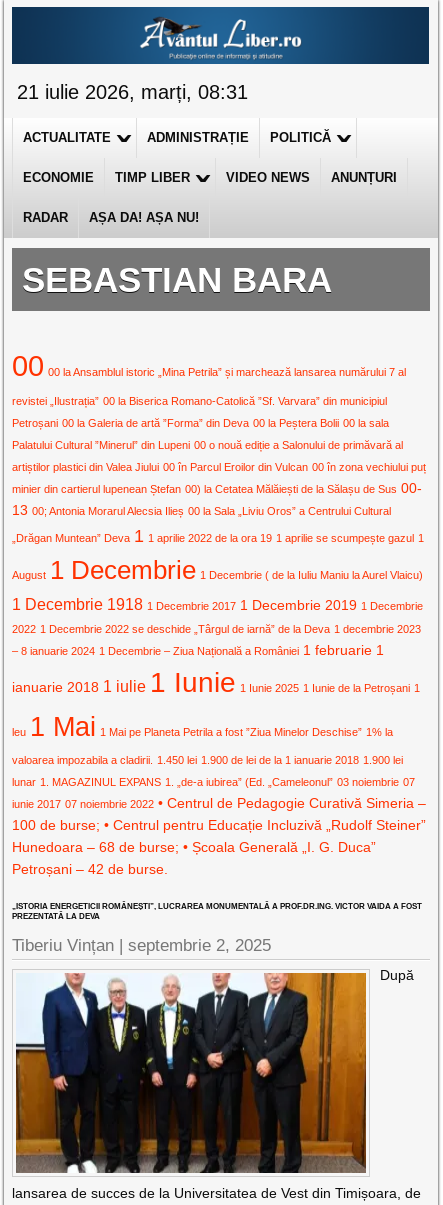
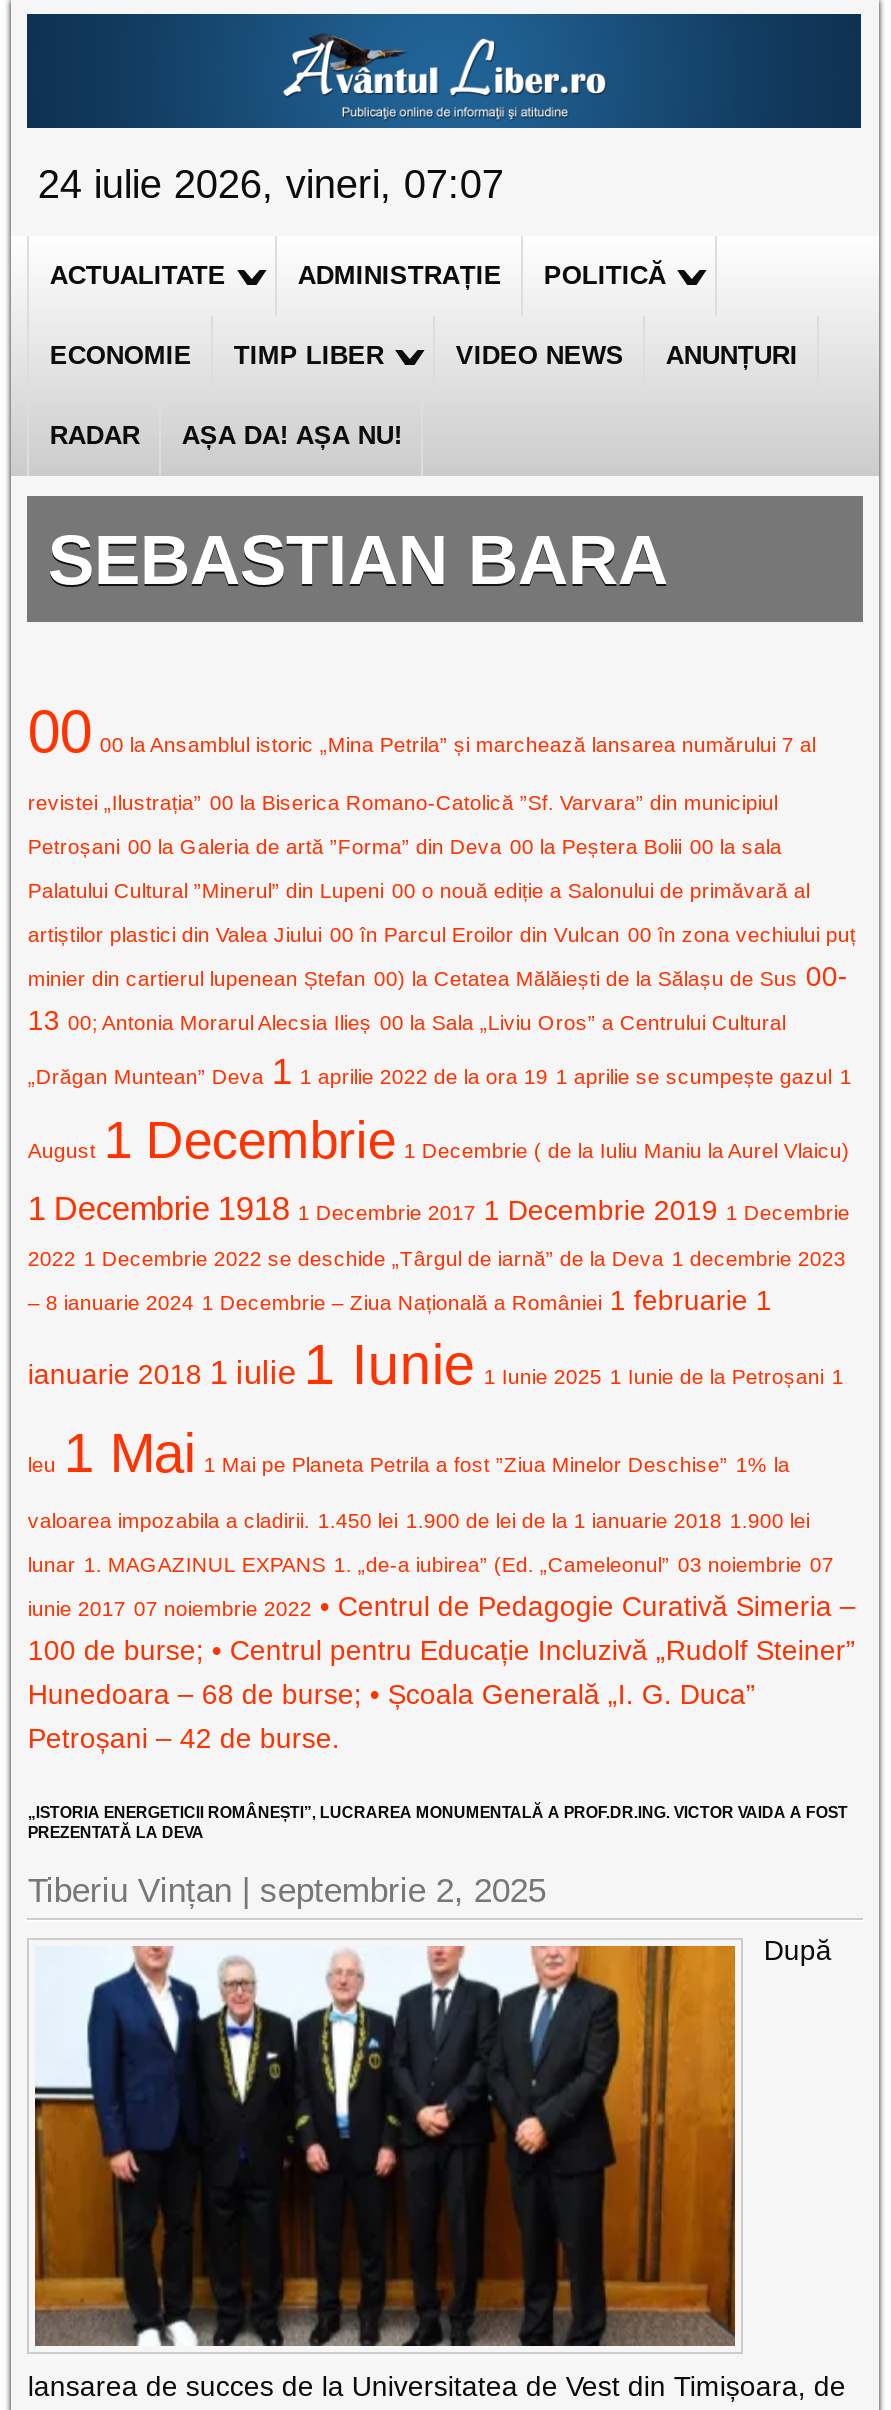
- 21 iulie 2026, marți, 08:31
+ 24 iulie 2026, vineri, 07:07
